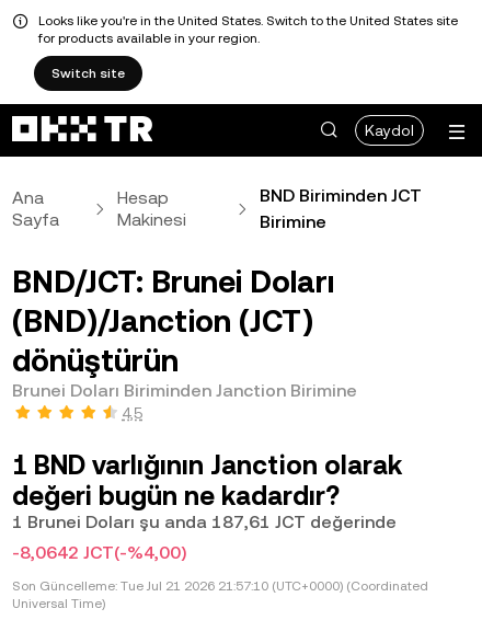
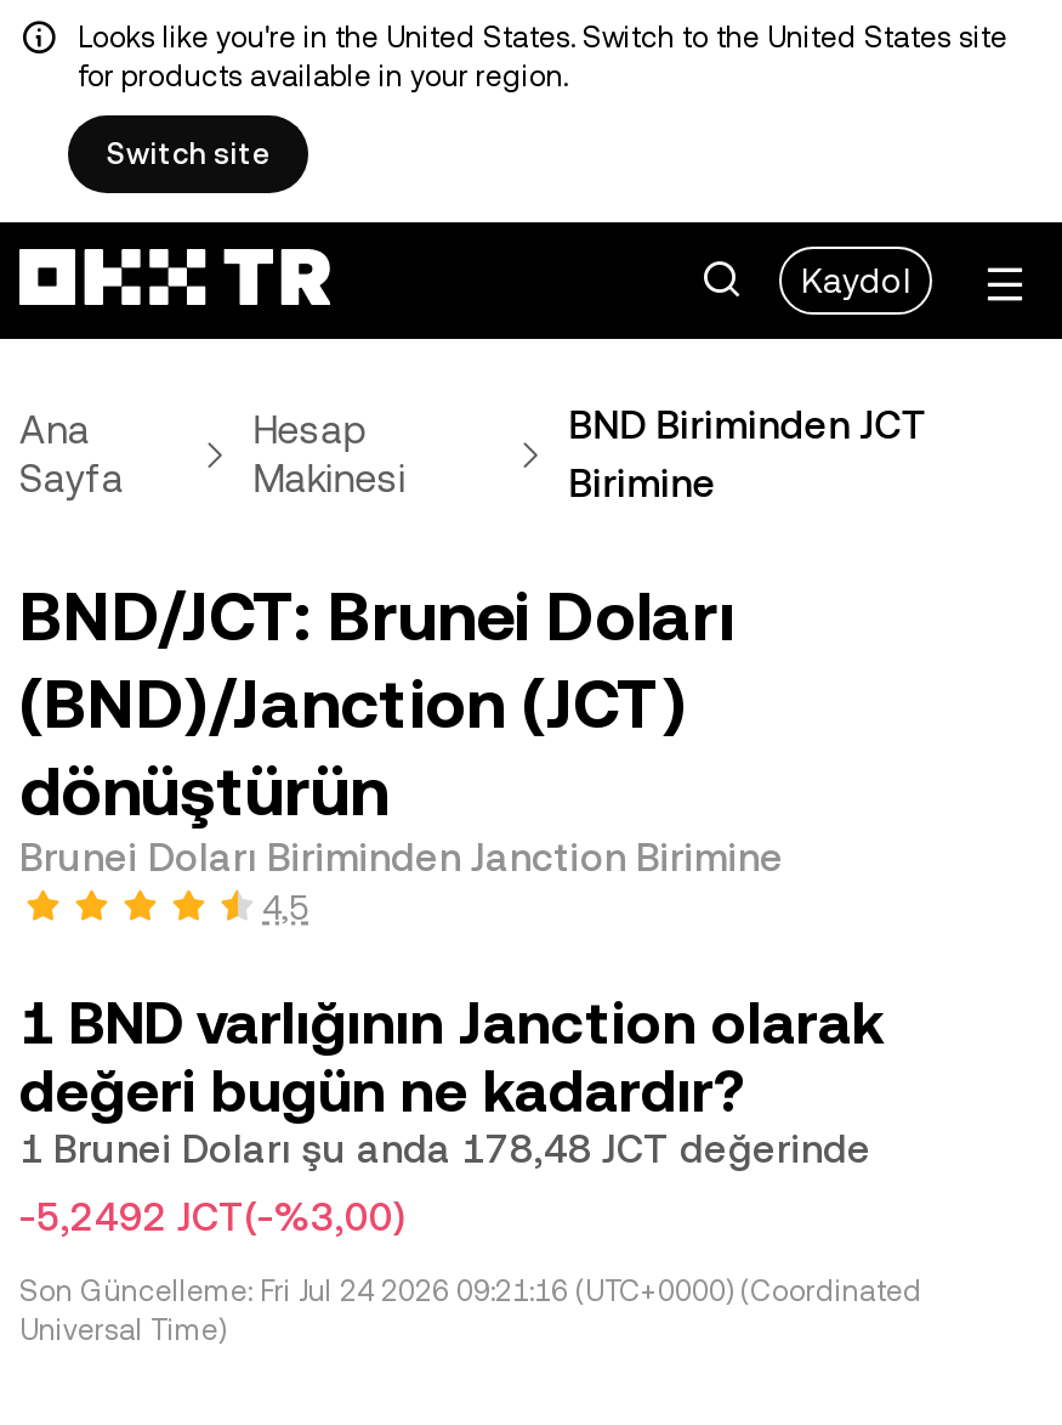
- 1 Brunei Doları şu anda 187,61 JCT değerinde
+ 1 Brunei Doları şu anda 178,48 JCT değerinde

- -8,0642 JCT(-%4,00)
+ -5,2492 JCT(-%3,00)

- Son Güncelleme: Tue Jul 21 2026 21:57:10 (UTC+0000) (Coordinated
+ Son Güncelleme: Fri Jul 24 2026 09:21:16 (UTC+0000) (Coordinated
